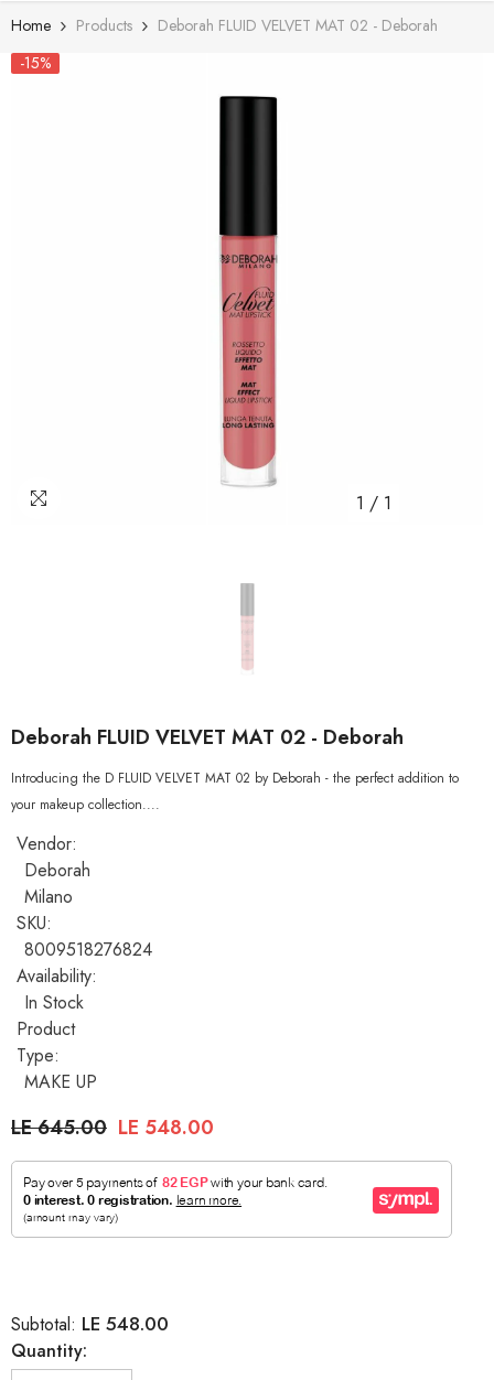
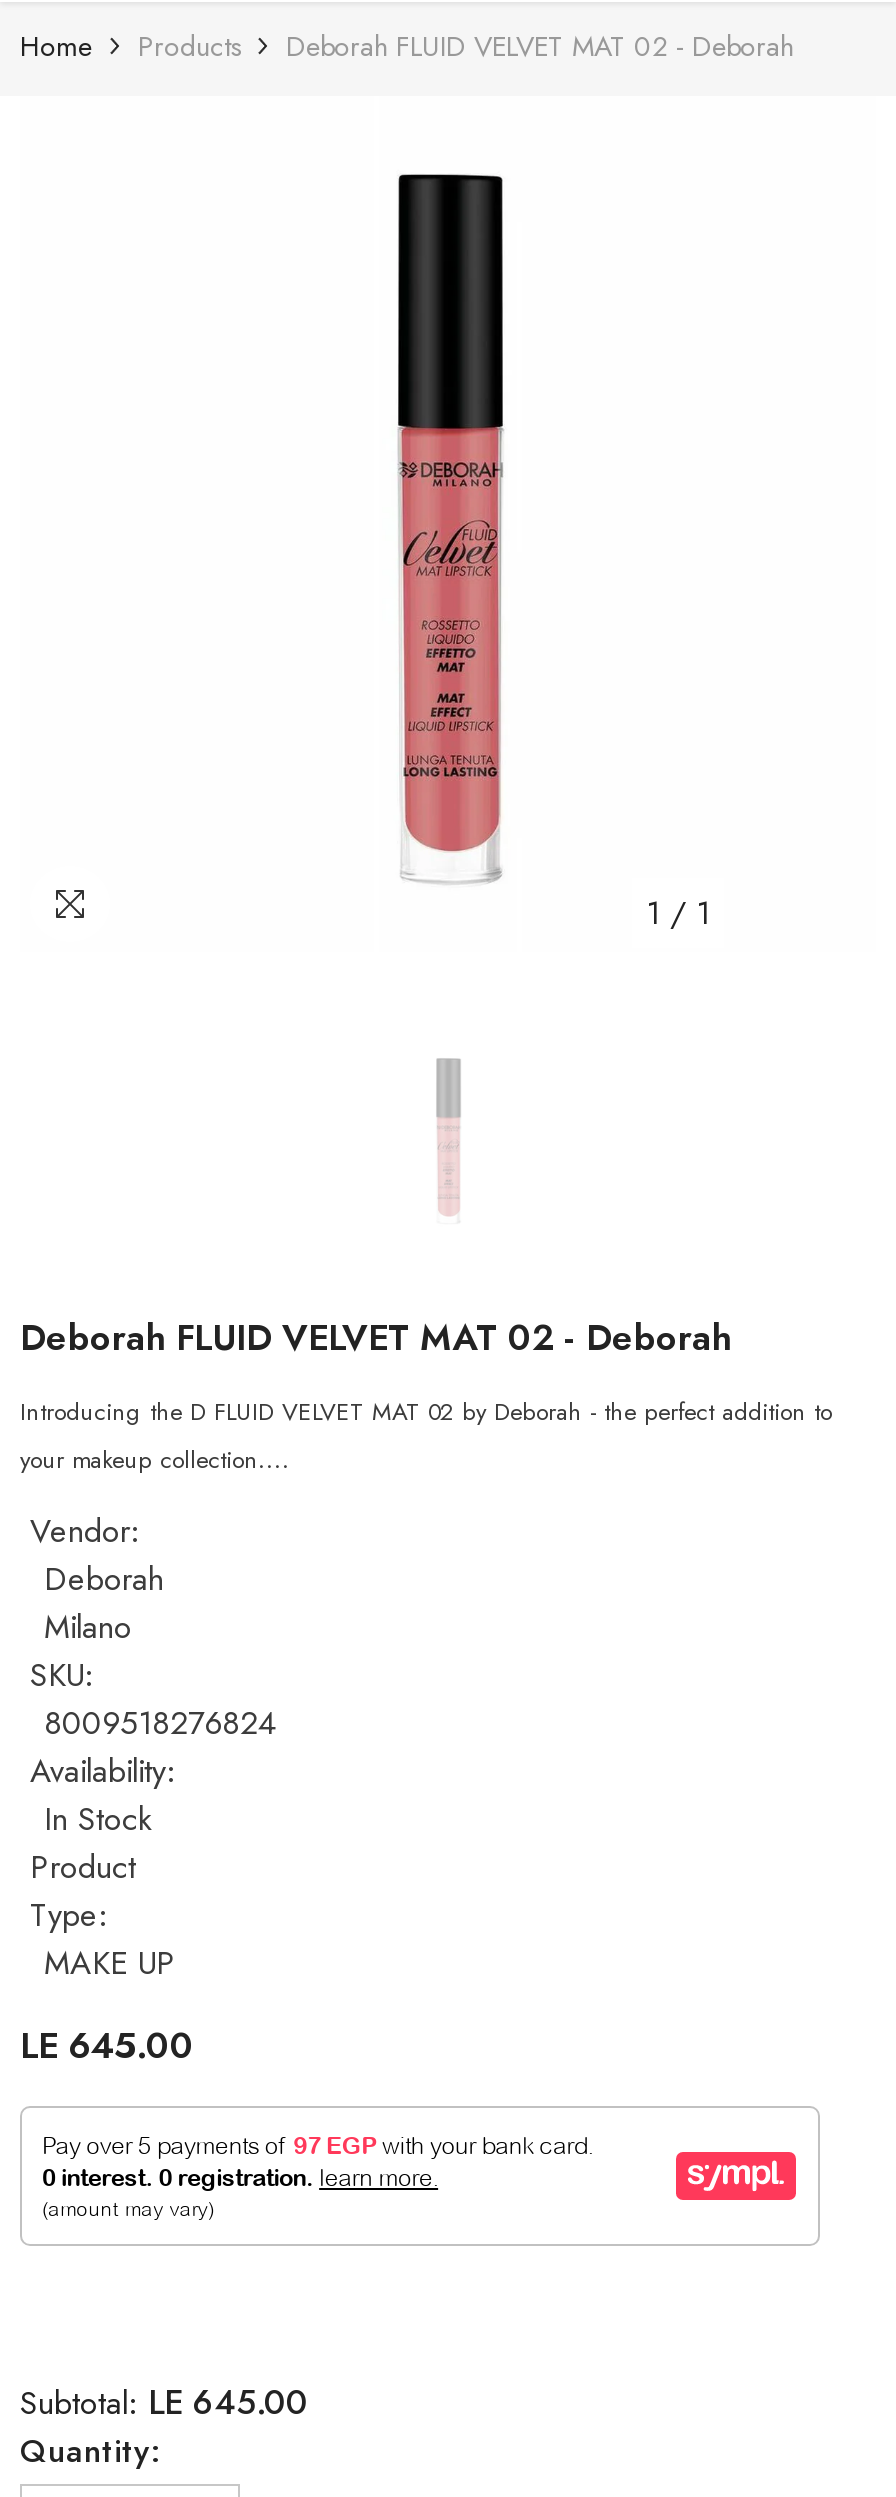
- -15%

- LE 645.00 LE 548.00
+ LE 645.00

- Subtotal: LE 548.00
+ Subtotal: LE 645.00
